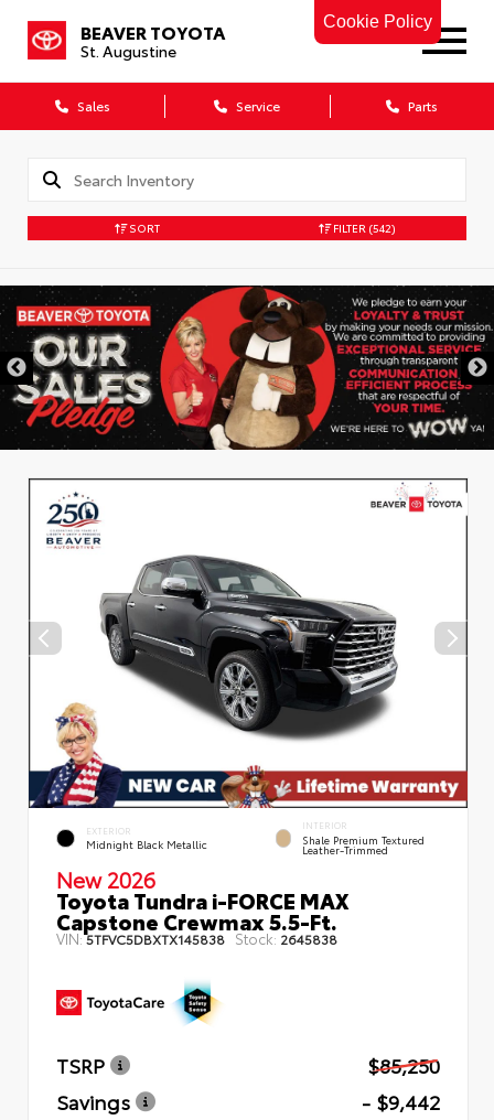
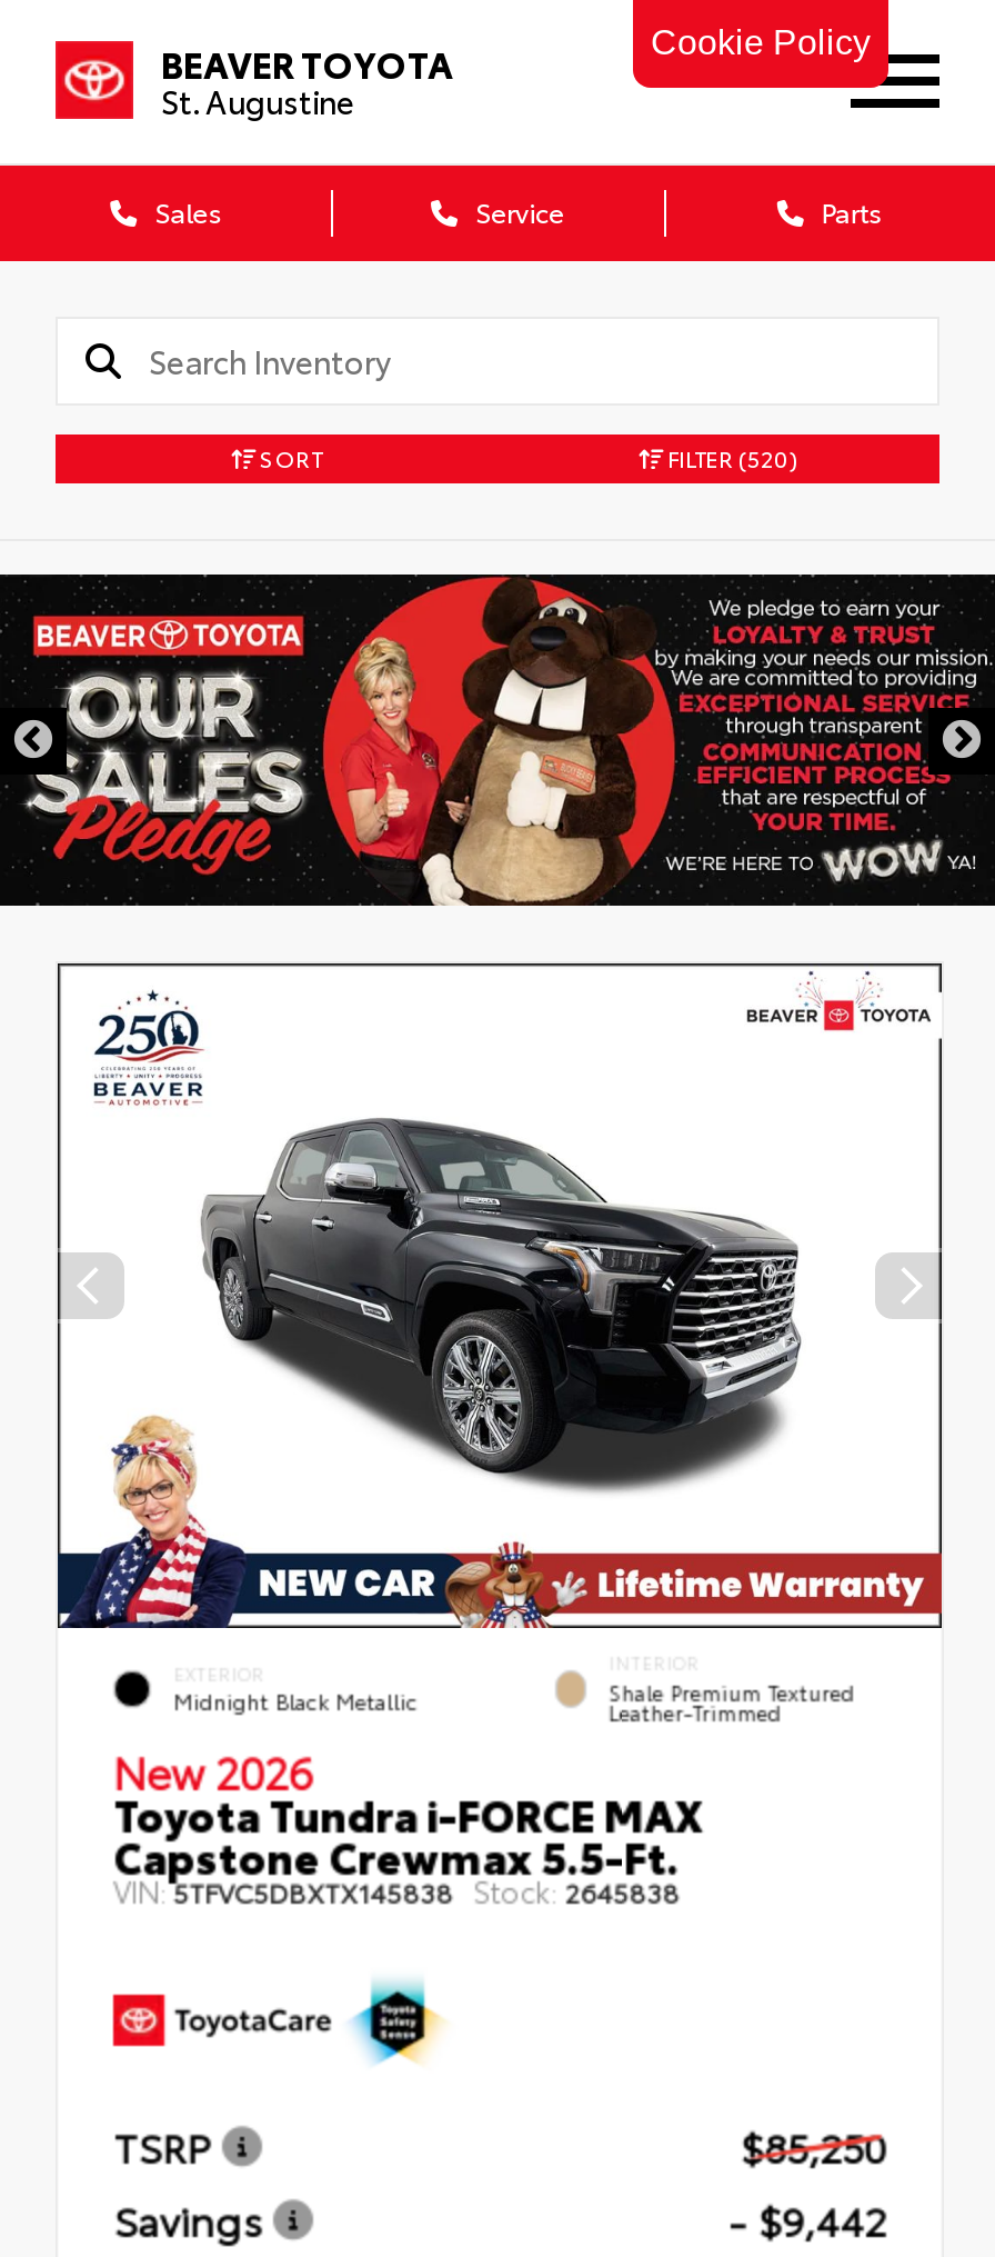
- FILTER (542)
+ FILTER (520)
